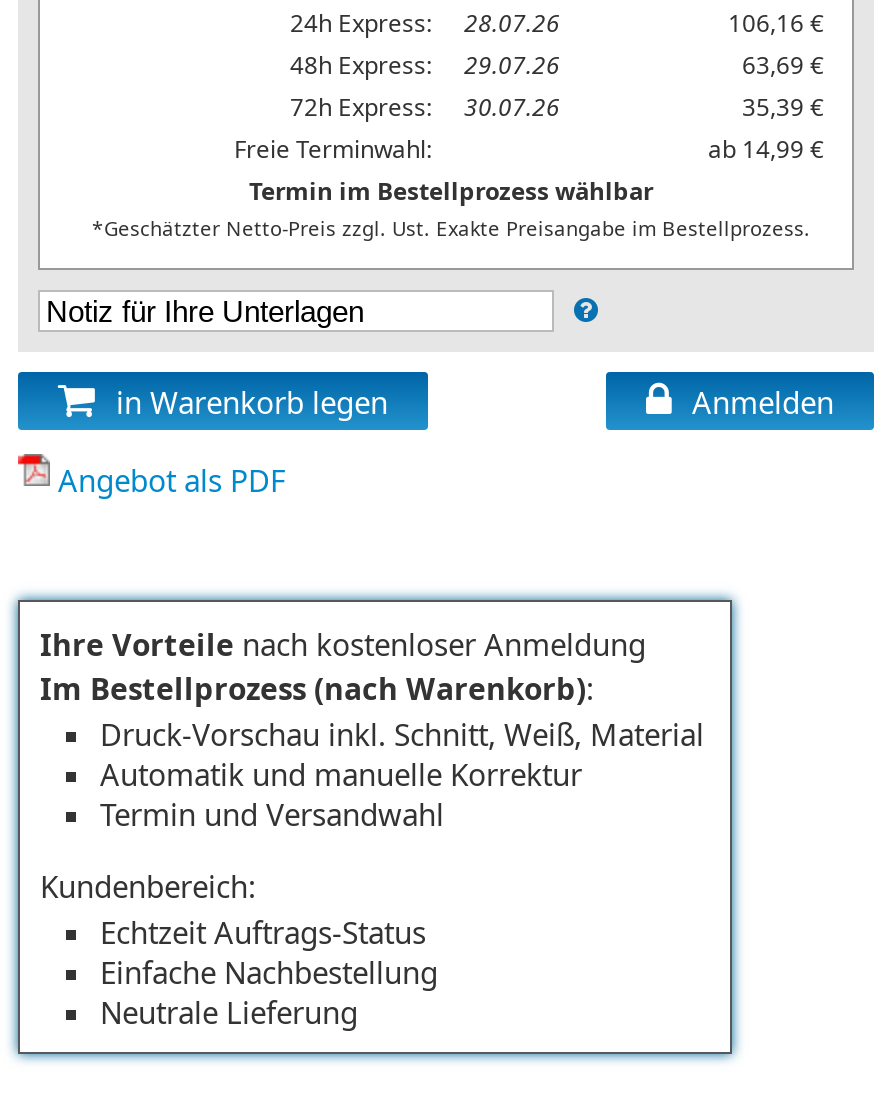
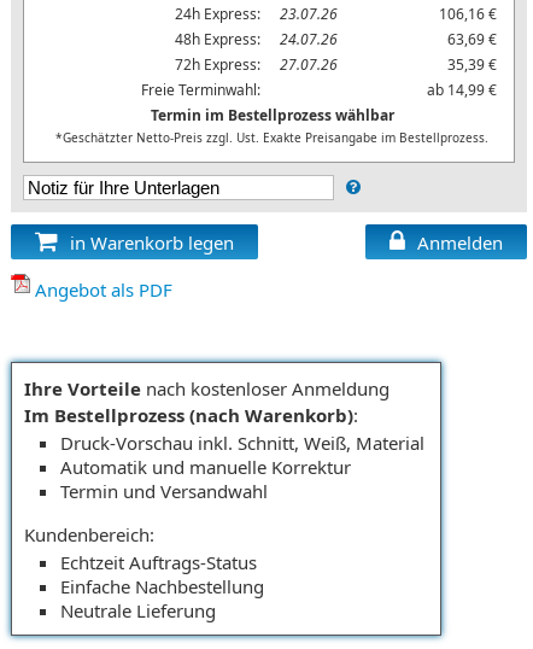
- 24h Express: 28.07.26
+ 24h Express: 23.07.26

- 48h Express: 29.07.26
+ 48h Express: 24.07.26

- 72h Express: 30.07.26
+ 72h Express: 27.07.26
